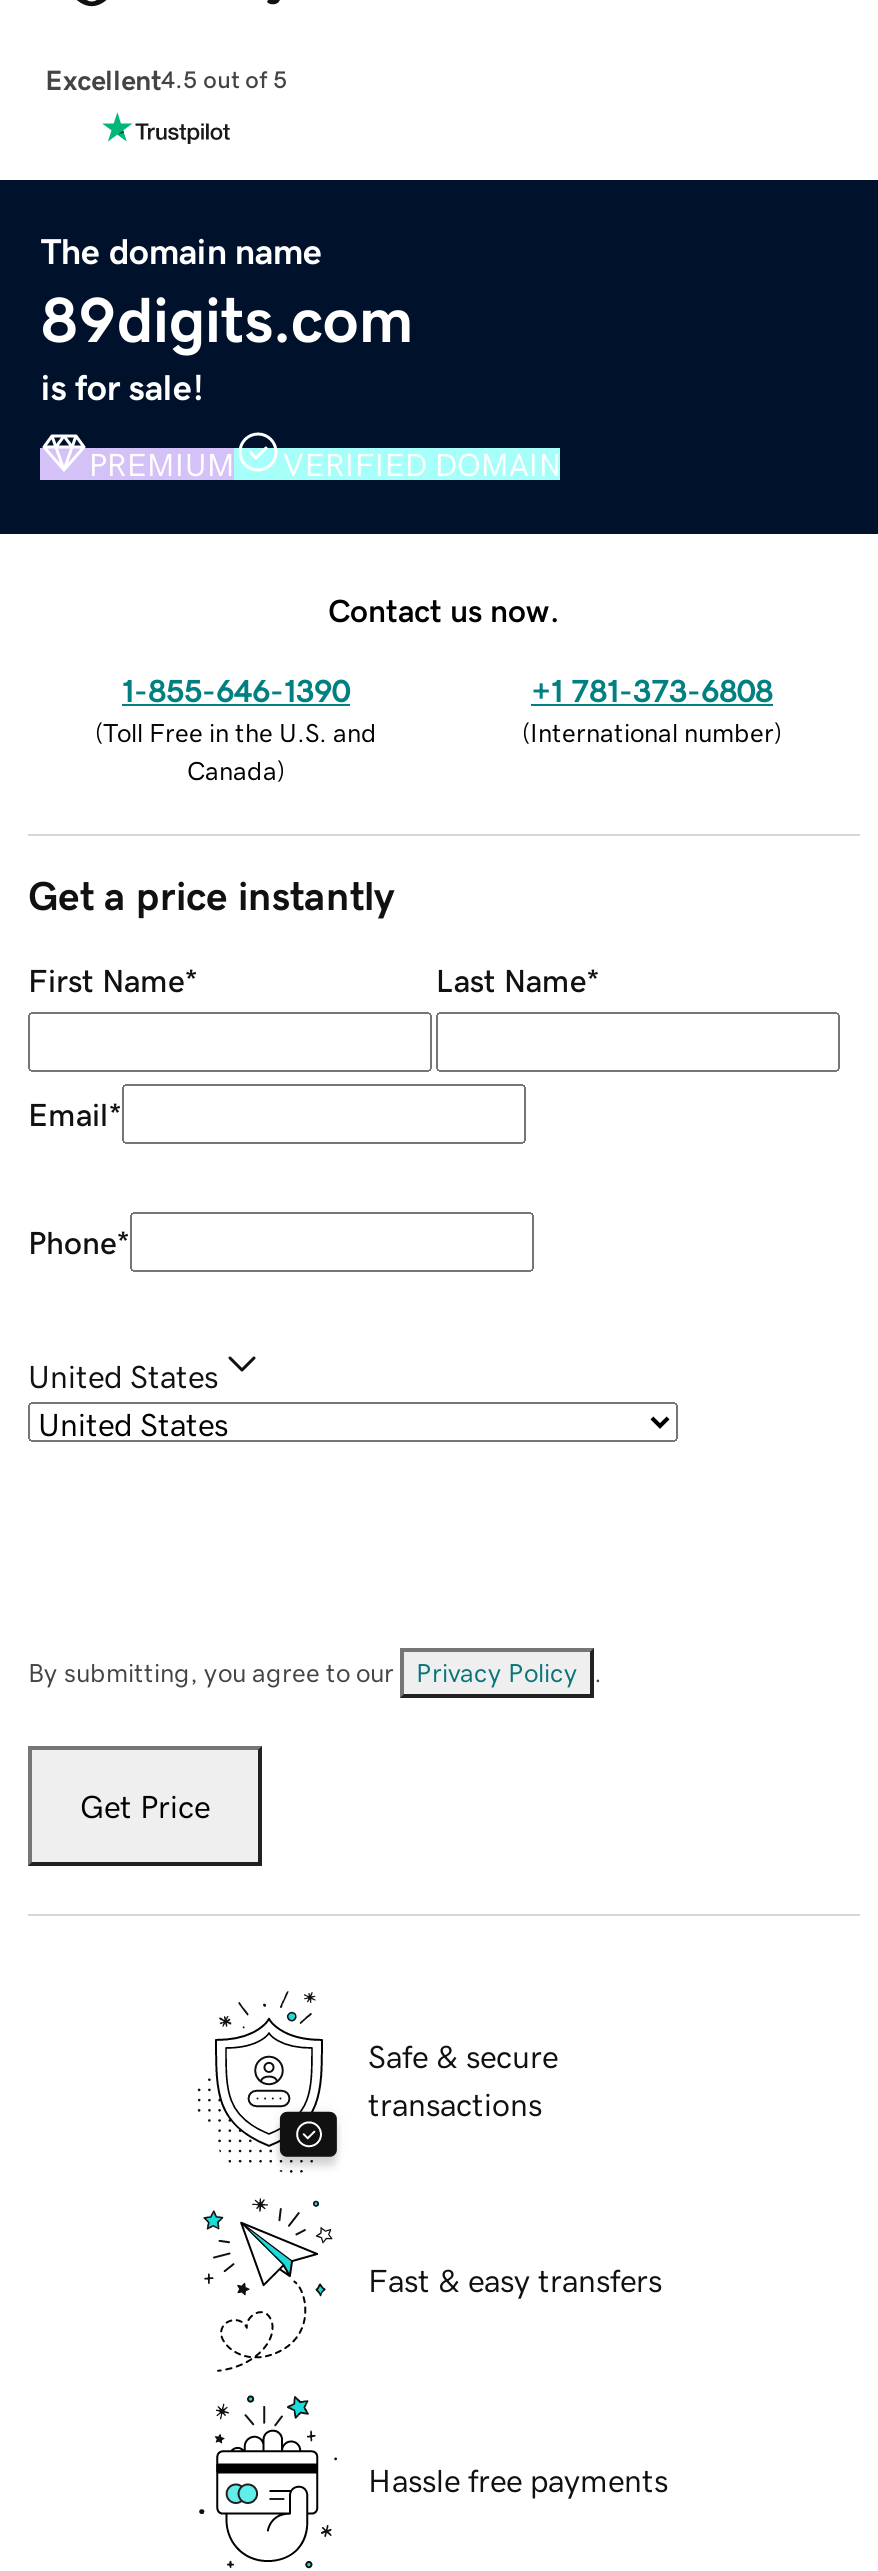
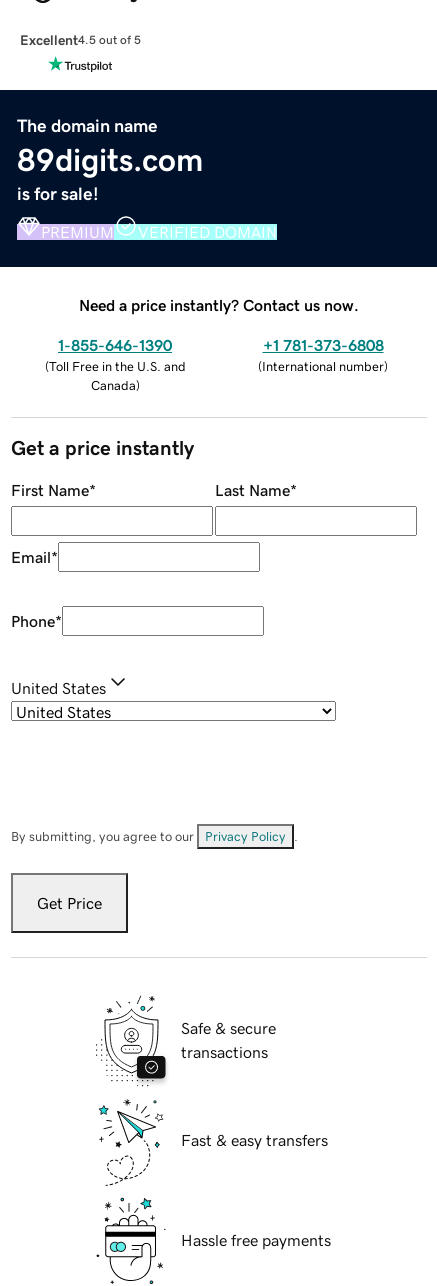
- Contact us now.
+ Need a price instantly? Contact us now.
